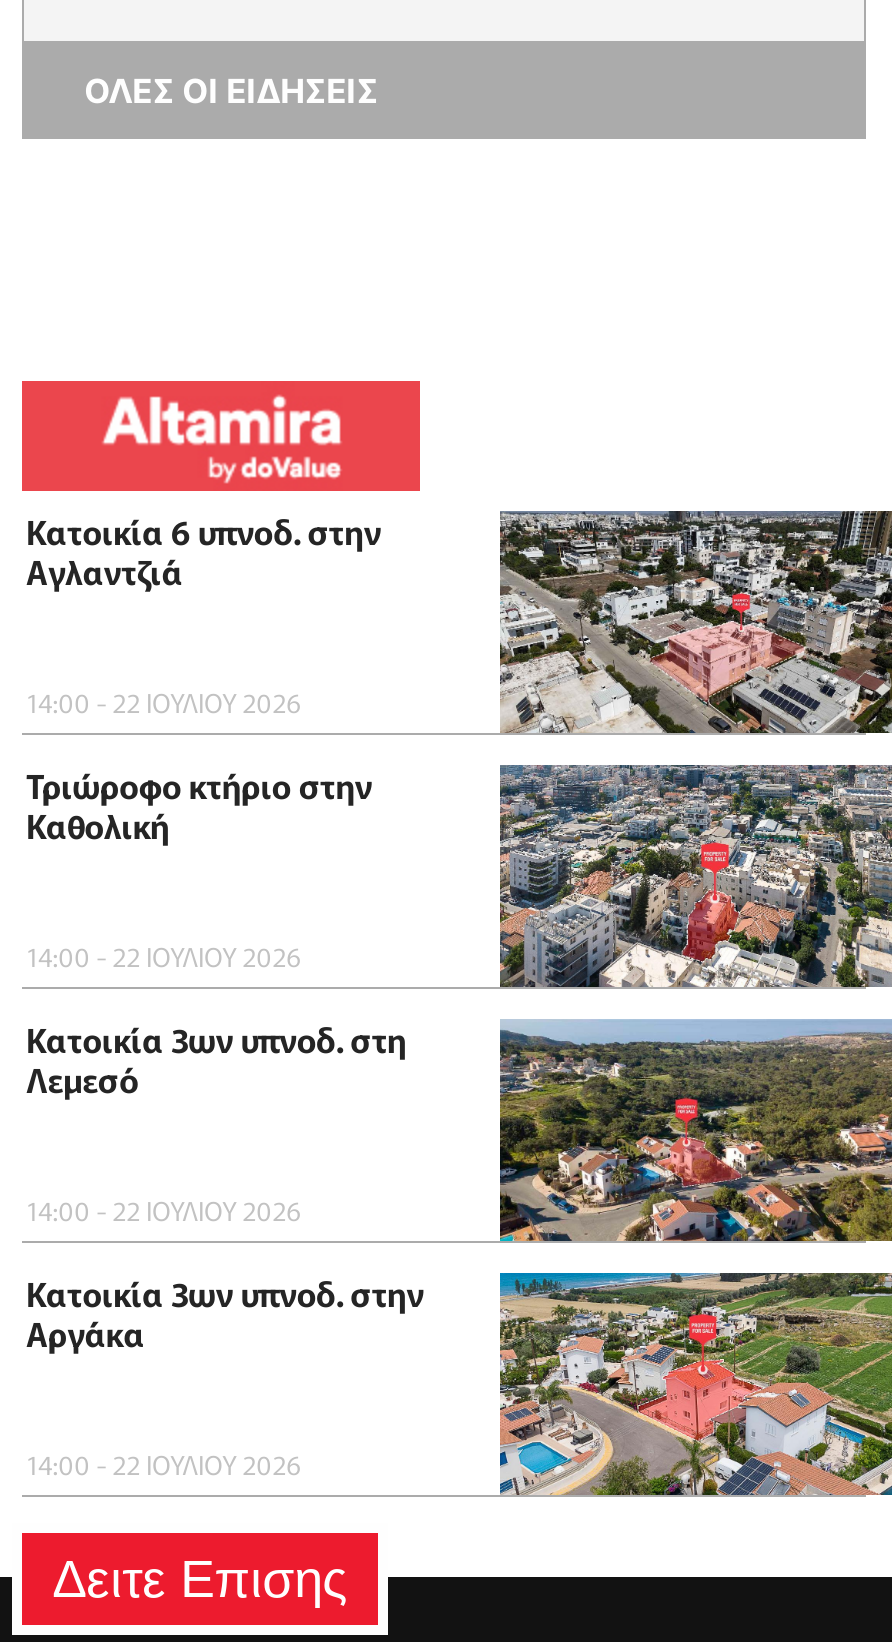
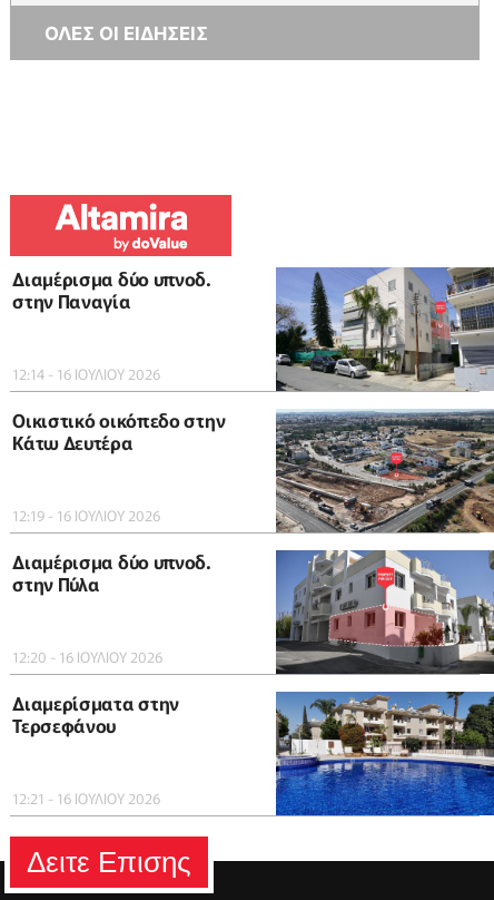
- Κατοικία 6 υπνοδ. στην
- Αγλαντζιά
+ Διαμέρισμα δύο υπνοδ.
+ στην Παναγία

- [image]
+ [image]

- 14:00 - 22 ΙΟΥΛΙΟΥ 2026
+ 12:14 - 16 ΙΟΥΛΙΟΥ 2026

- Τριώροφο κτήριο στην
- Καθολική
+ Οικιστικό οικόπεδο στην
+ Κάτω Δευτέρα

- [image]
+ [image]

- 14:00 - 22 ΙΟΥΛΙΟΥ 2026
+ 12:19 - 16 ΙΟΥΛΙΟΥ 2026

- Κατοικία 3ων υπνοδ. στη
- Λεμεσό
+ Διαμέρισμα δύο υπνοδ.
+ στην Πύλα

- [image]
+ [image]

- 14:00 - 22 ΙΟΥΛΙΟΥ 2026
+ 12:20 - 16 ΙΟΥΛΙΟΥ 2026

- Κατοικία 3ων υπνοδ. στην
- Αργάκα
+ Διαμερίσματα στην
+ Τερσεφάνου

- [image]
+ [image]

- 14:00 - 22 ΙΟΥΛΙΟΥ 2026
+ 12:21 - 16 ΙΟΥΛΙΟΥ 2026
